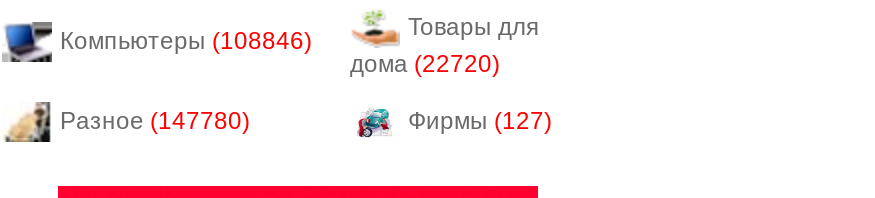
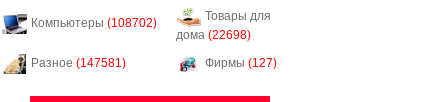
- Компьютеры (108846)
+ Компьютеры (108702)

- дома (22720)
+ дома (22698)

- Разное (147780)
+ Разное (147581)
